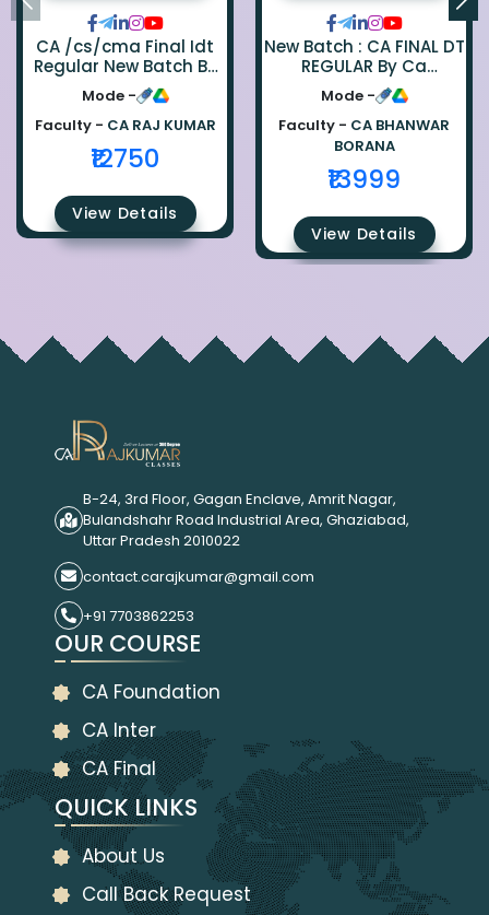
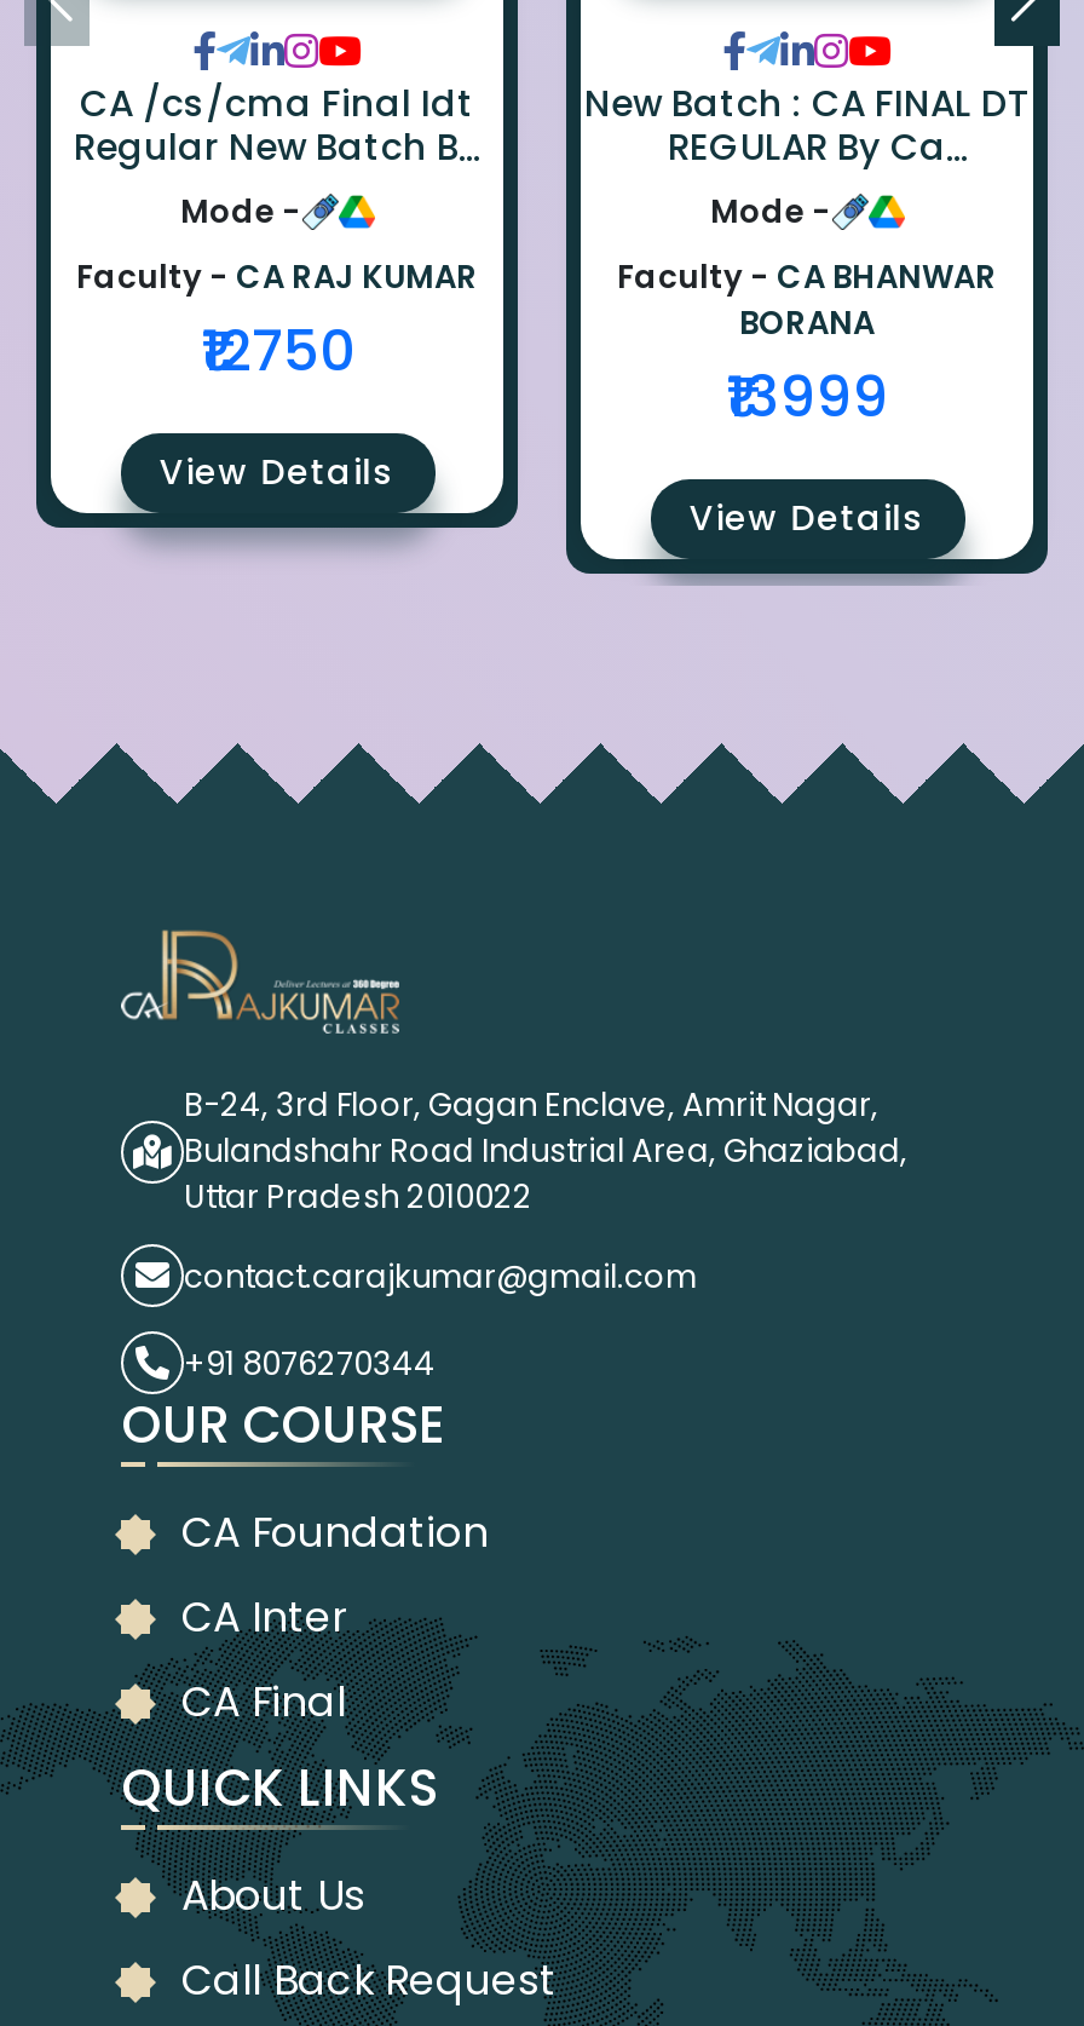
- +91 7703862253
+ +91 8076270344
